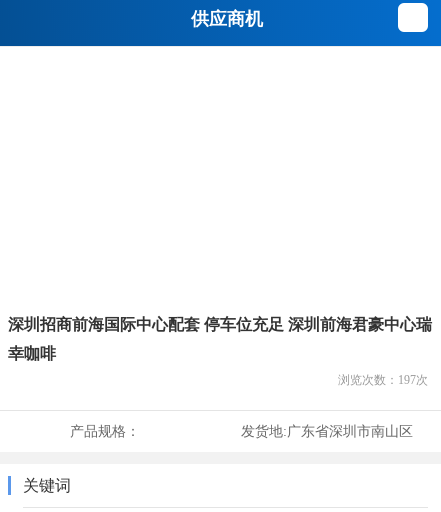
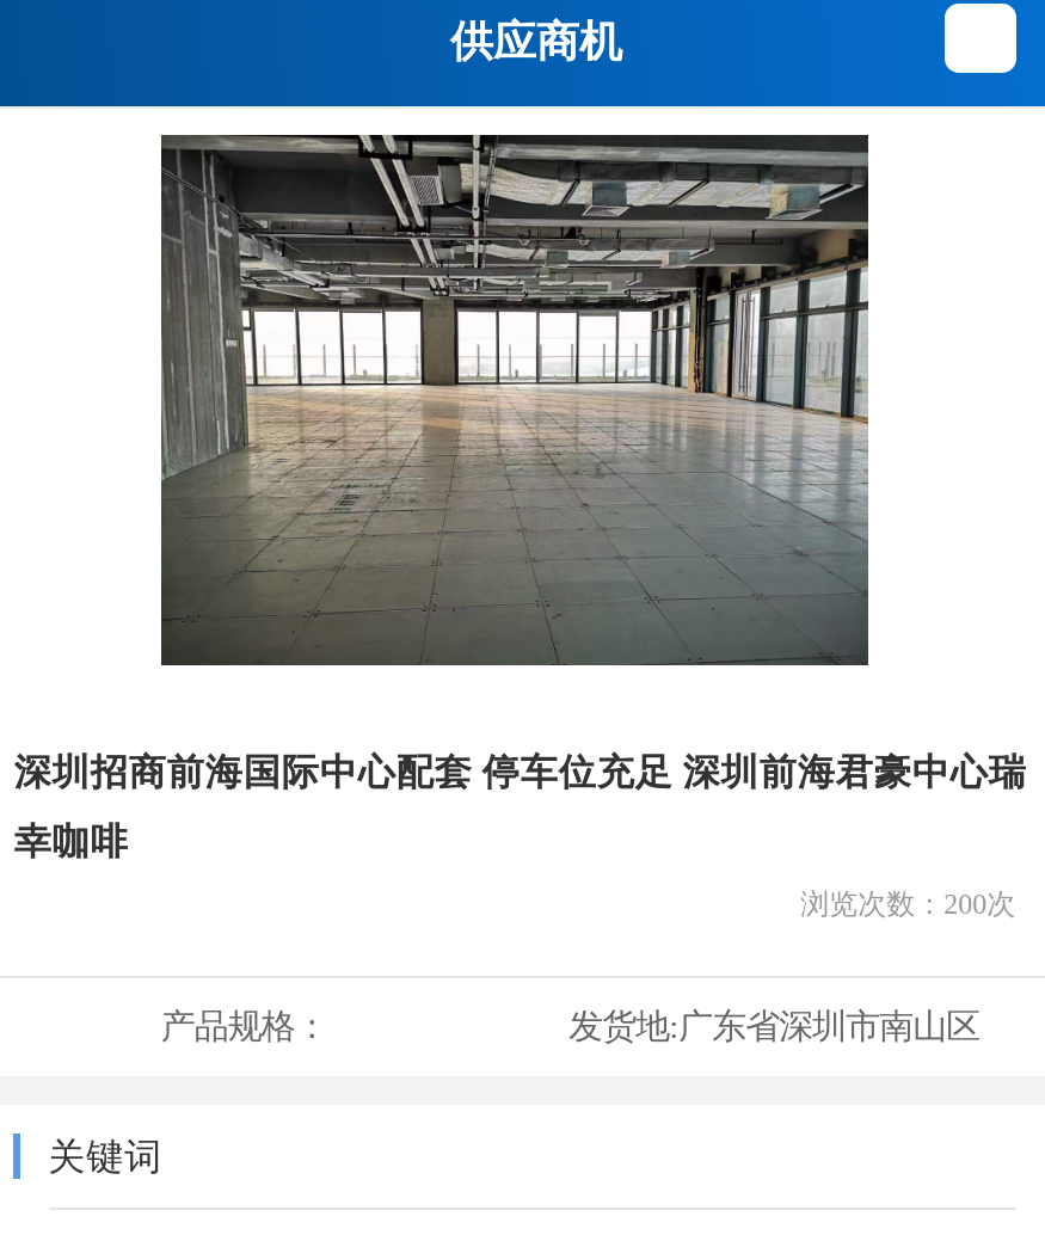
+ [image]

- 浏览次数：197次
+ 浏览次数：200次
